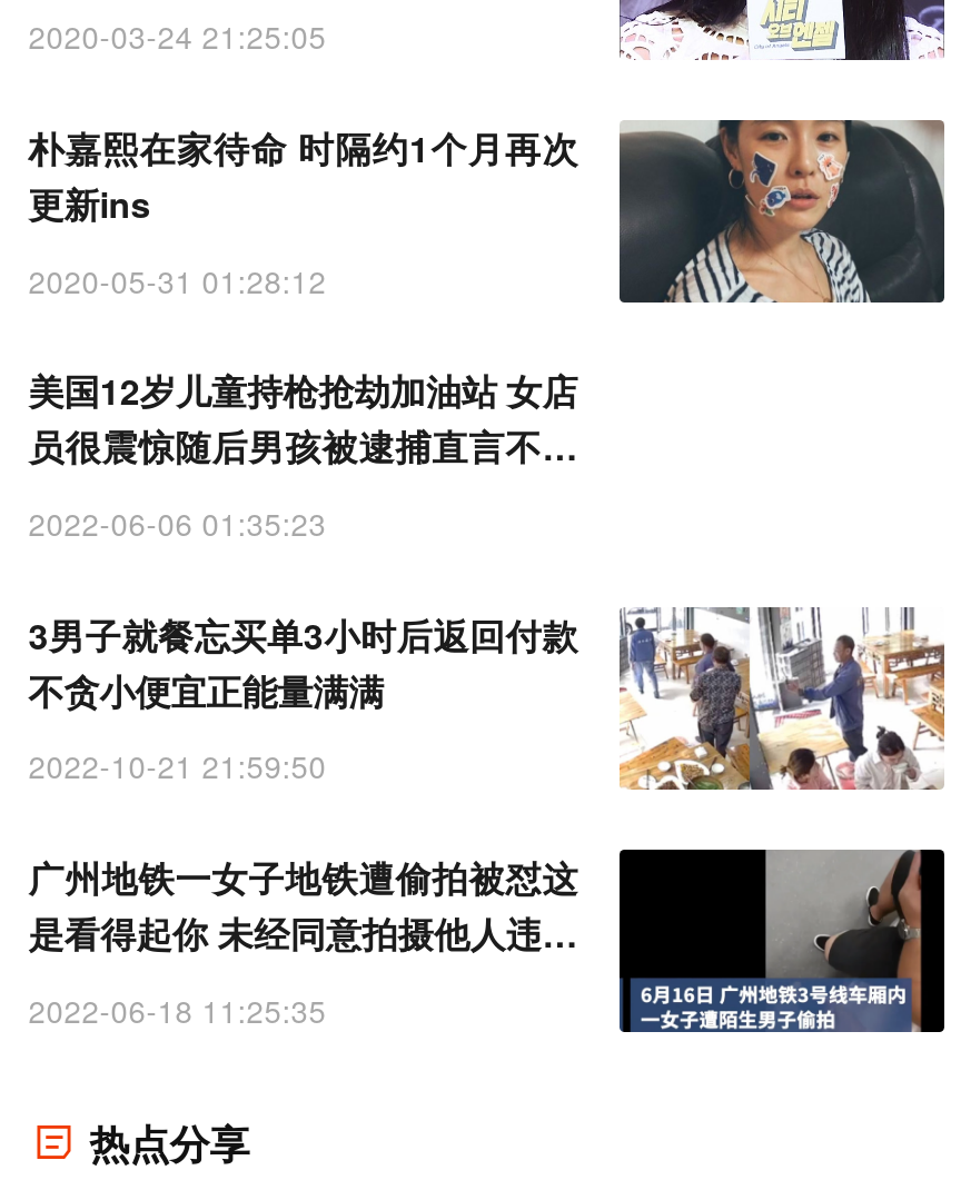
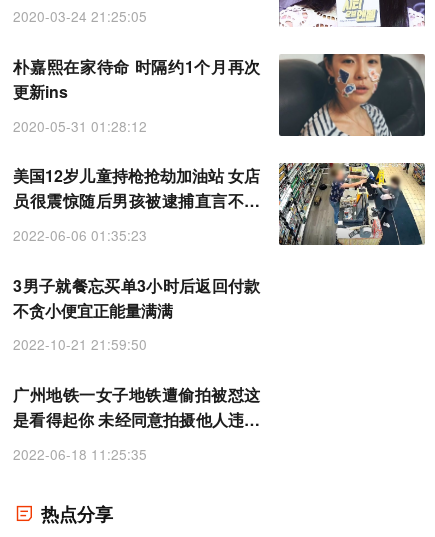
+ [image]

- [image]

- [image]
